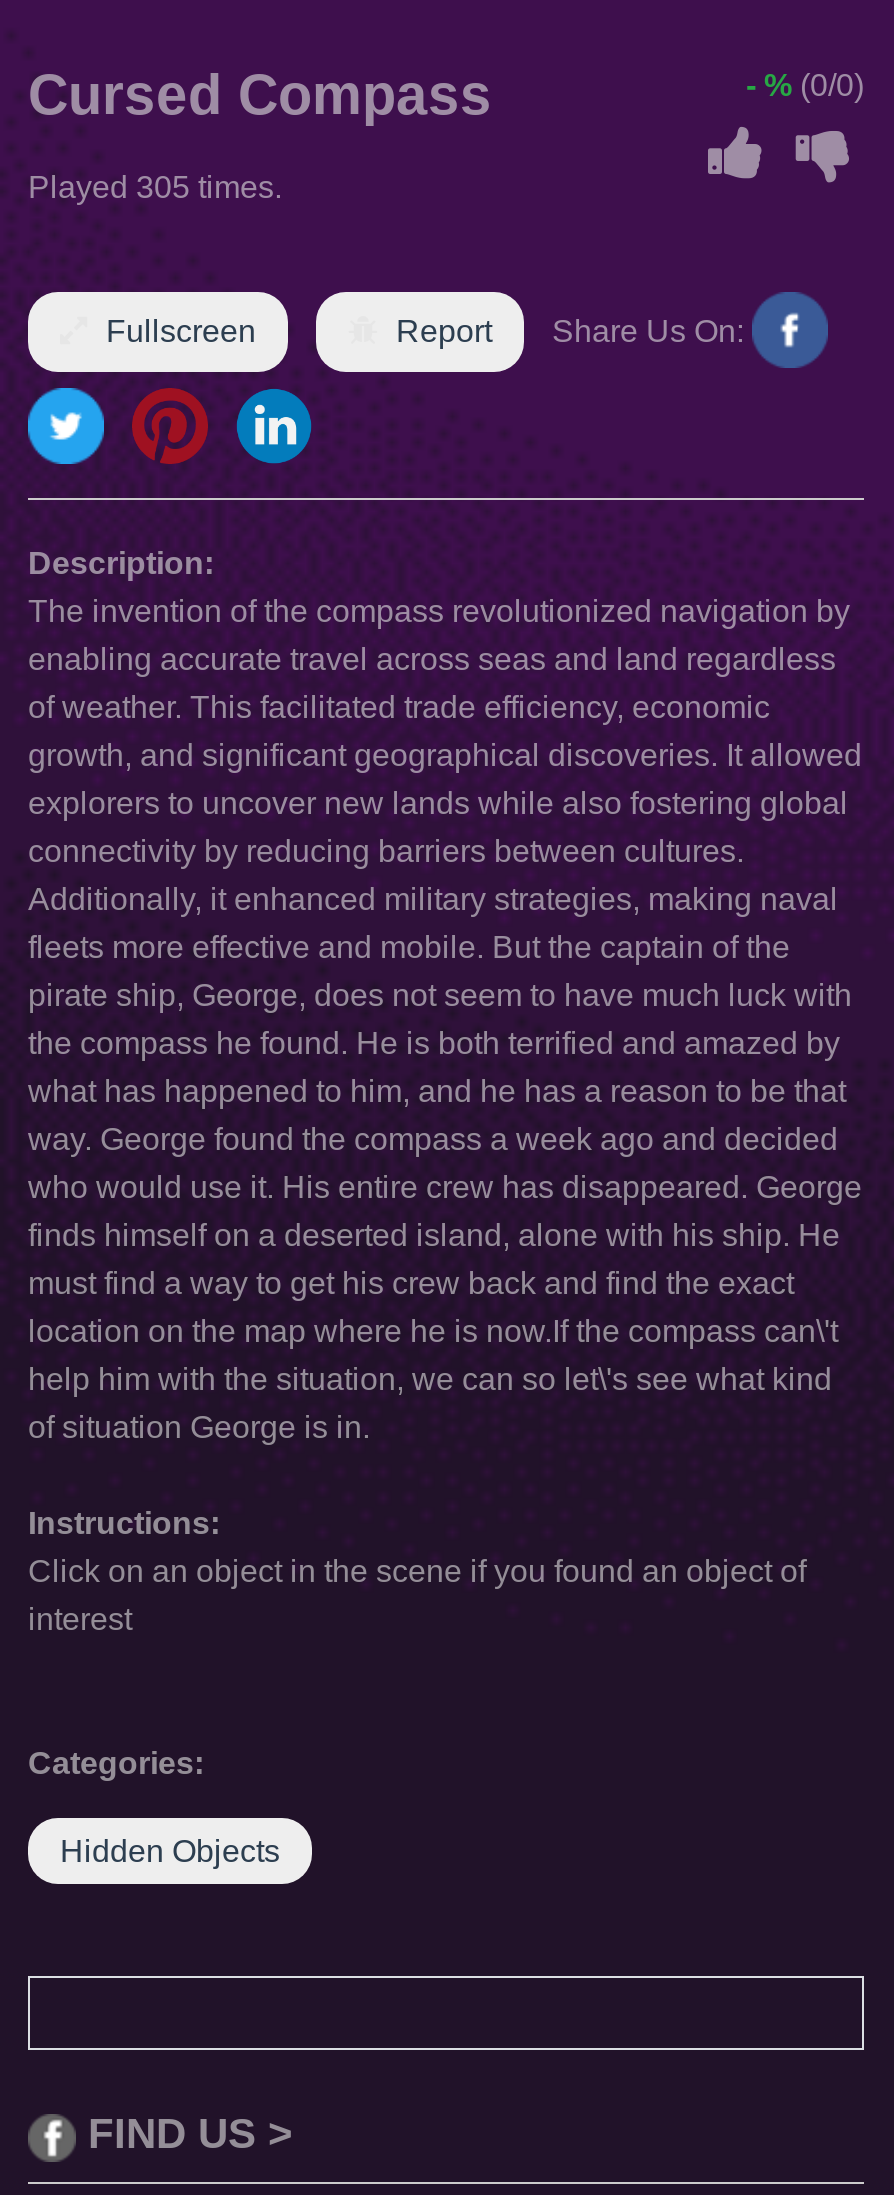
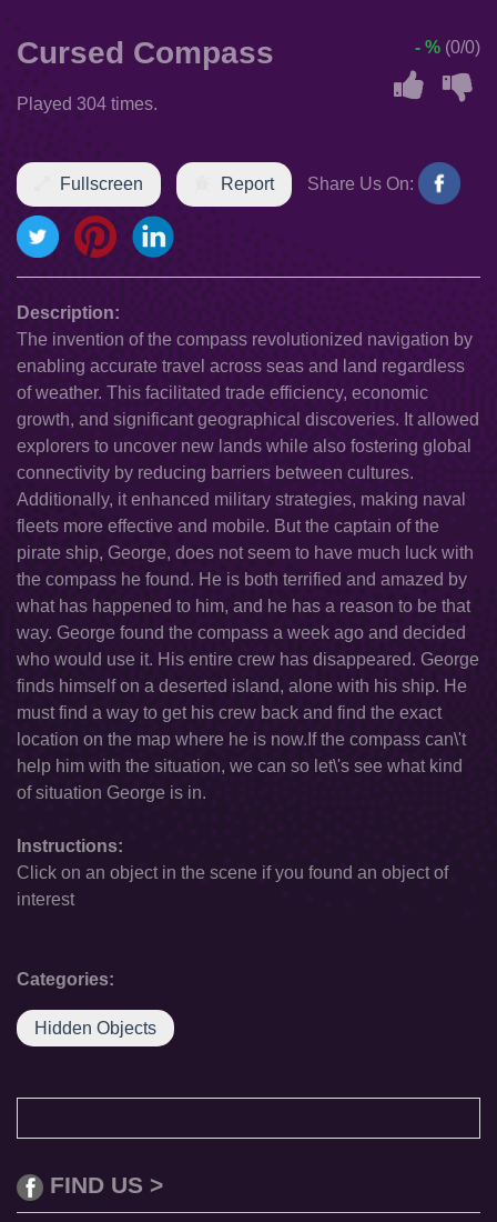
- Played 305 times.
+ Played 304 times.
